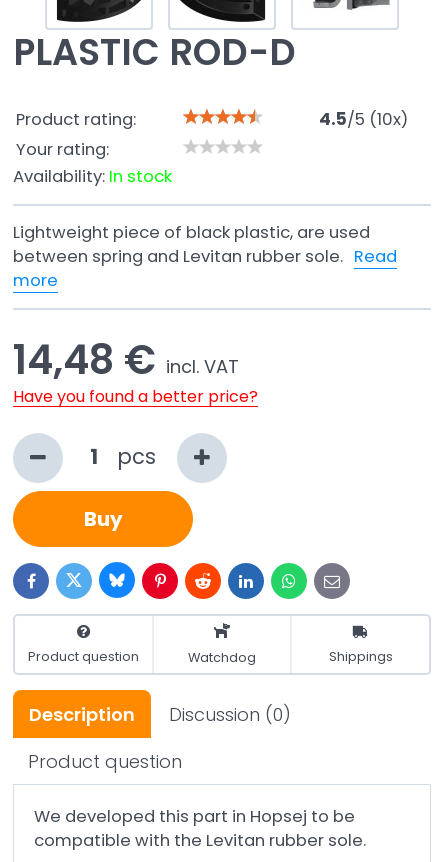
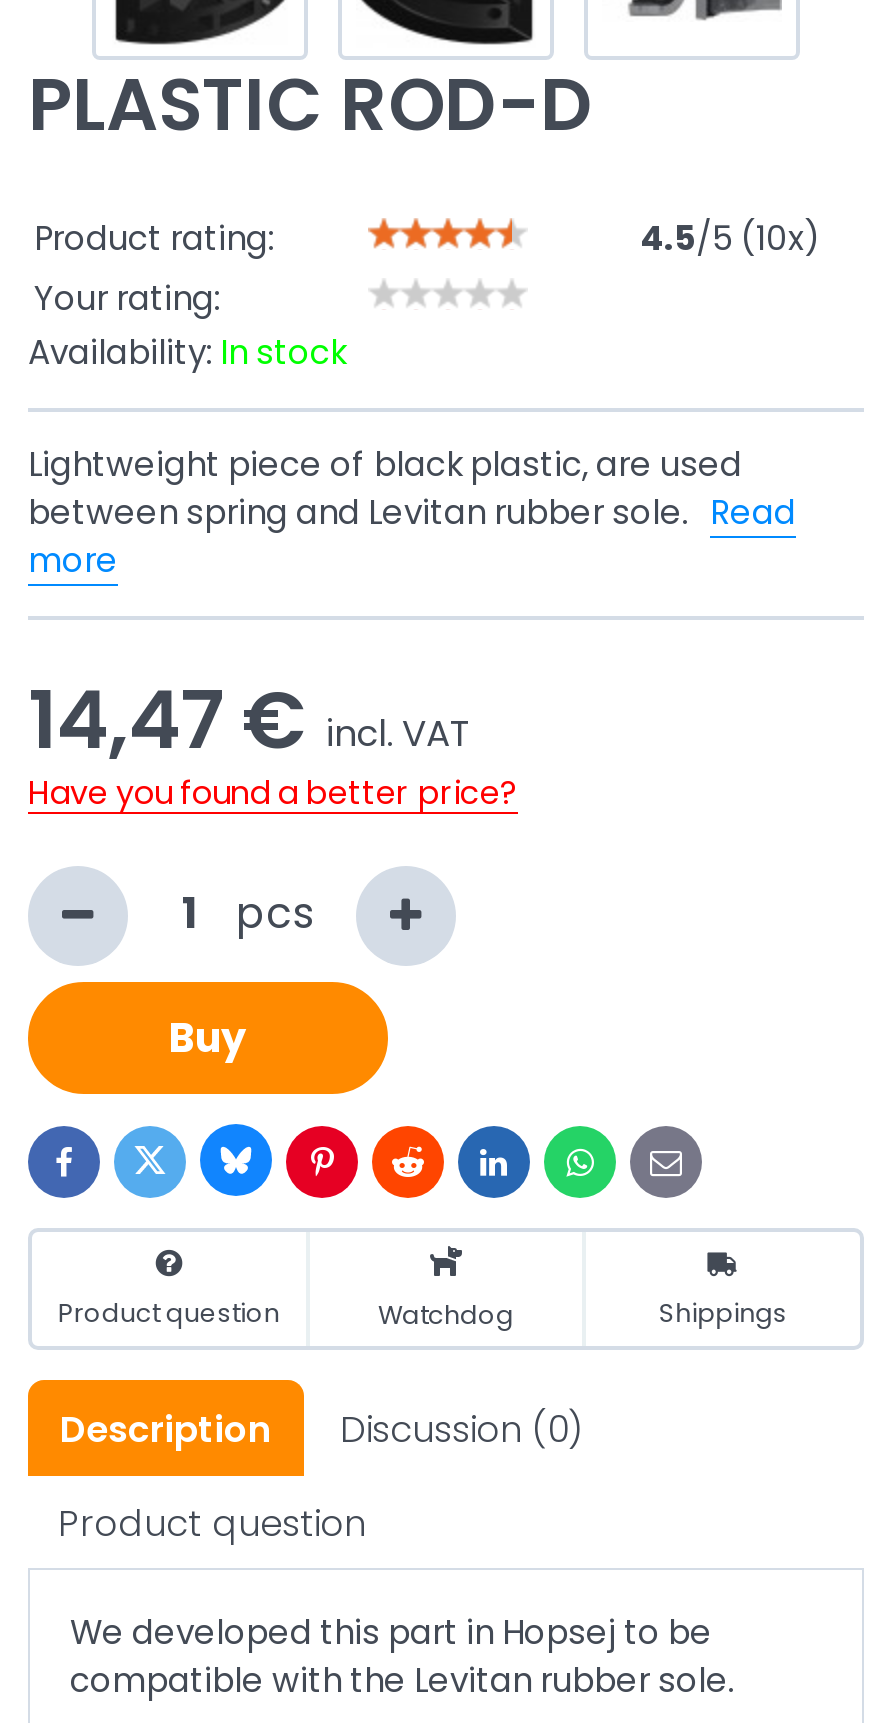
- 14,48 €incl. VAT
+ 14,47 €incl. VAT
